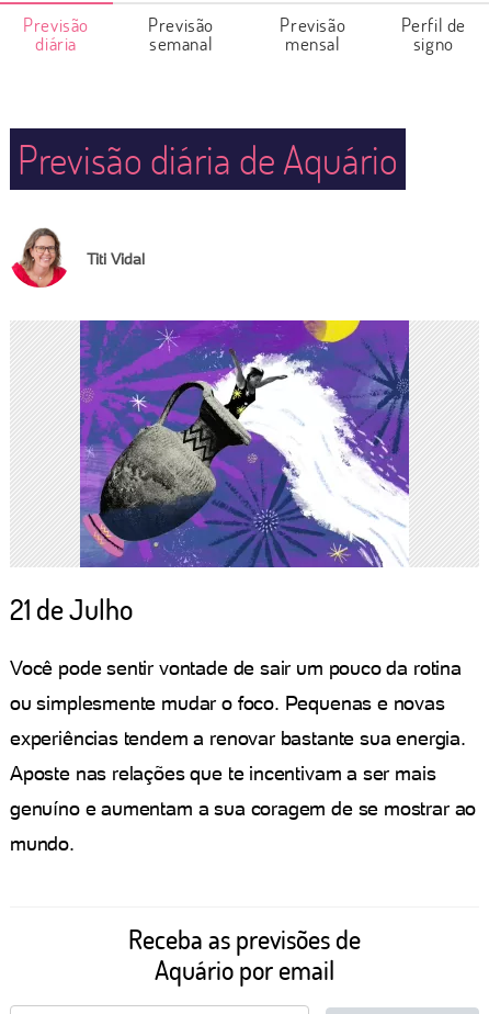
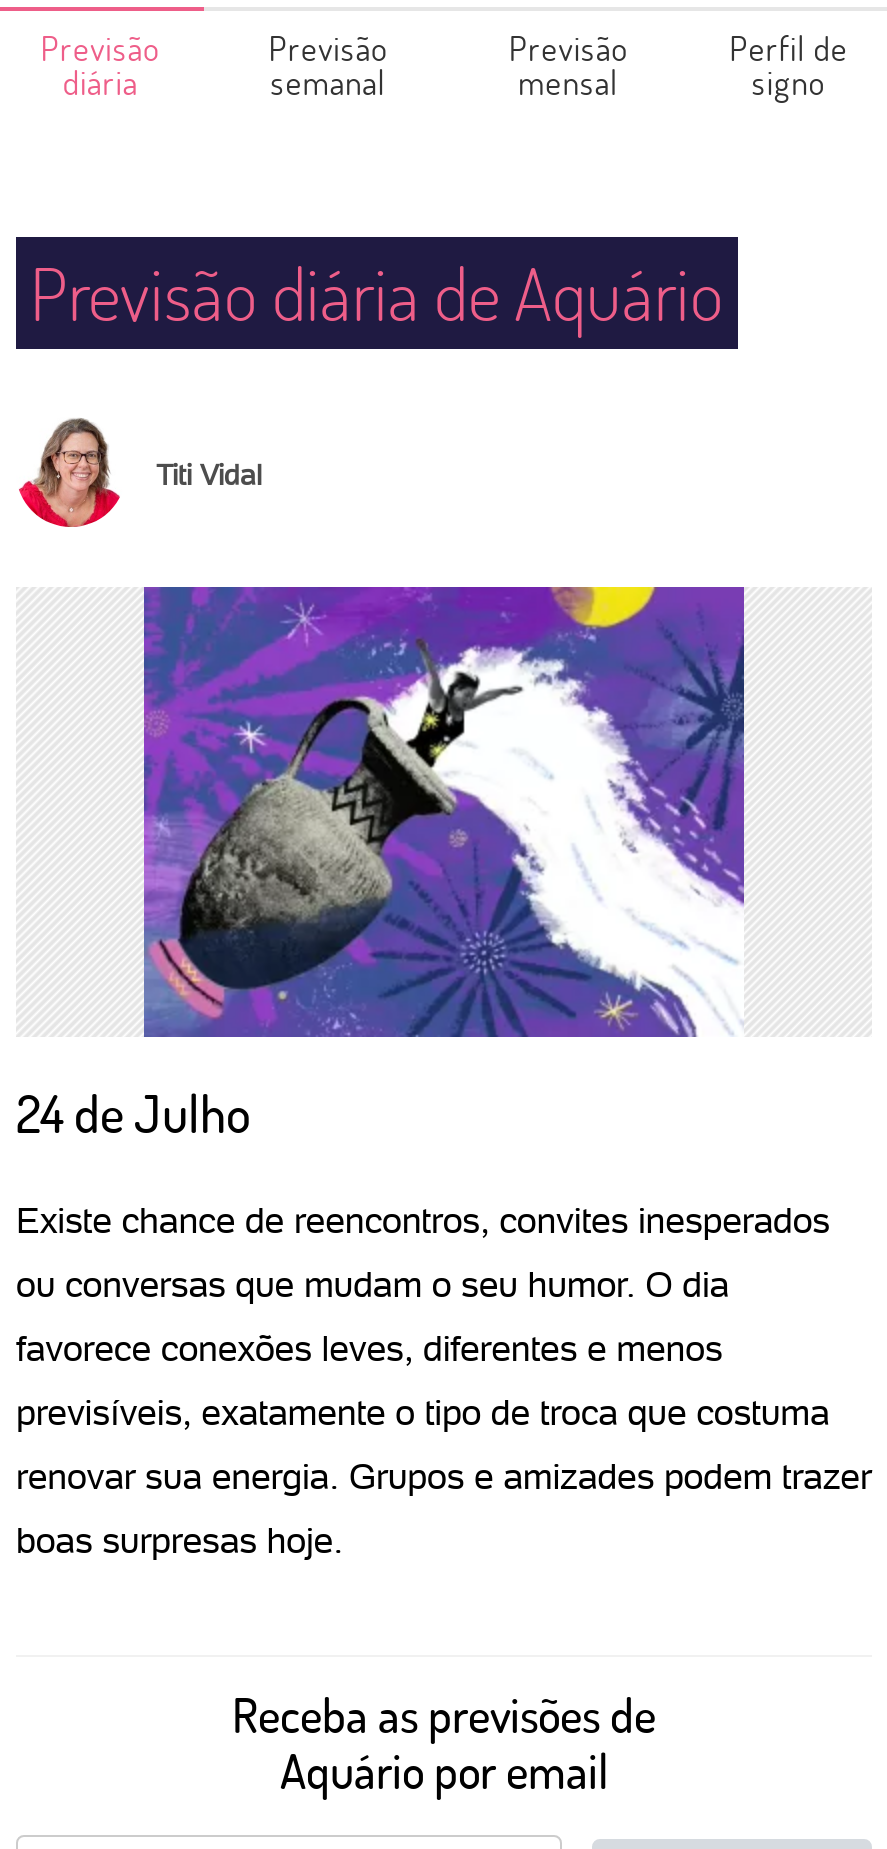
- 21 de Julho
+ 24 de Julho

- Você pode sentir vontade de sair um pouco da rotina
+ Existe chance de reencontros, convites inesperados

- ou simplesmente mudar o foco. Pequenas e novas
+ ou conversas que mudam o seu humor. O dia

- experiências tendem a renovar bastante sua energia.
+ favorece conexões leves, diferentes e menos

- Aposte nas relações que te incentivam a ser mais
+ previsíveis, exatamente o tipo de troca que costuma

- genuíno e aumentam a sua coragem de se mostrar ao
+ renovar sua energia. Grupos e amizades podem trazer

- mundo.
+ boas surpresas hoje.
